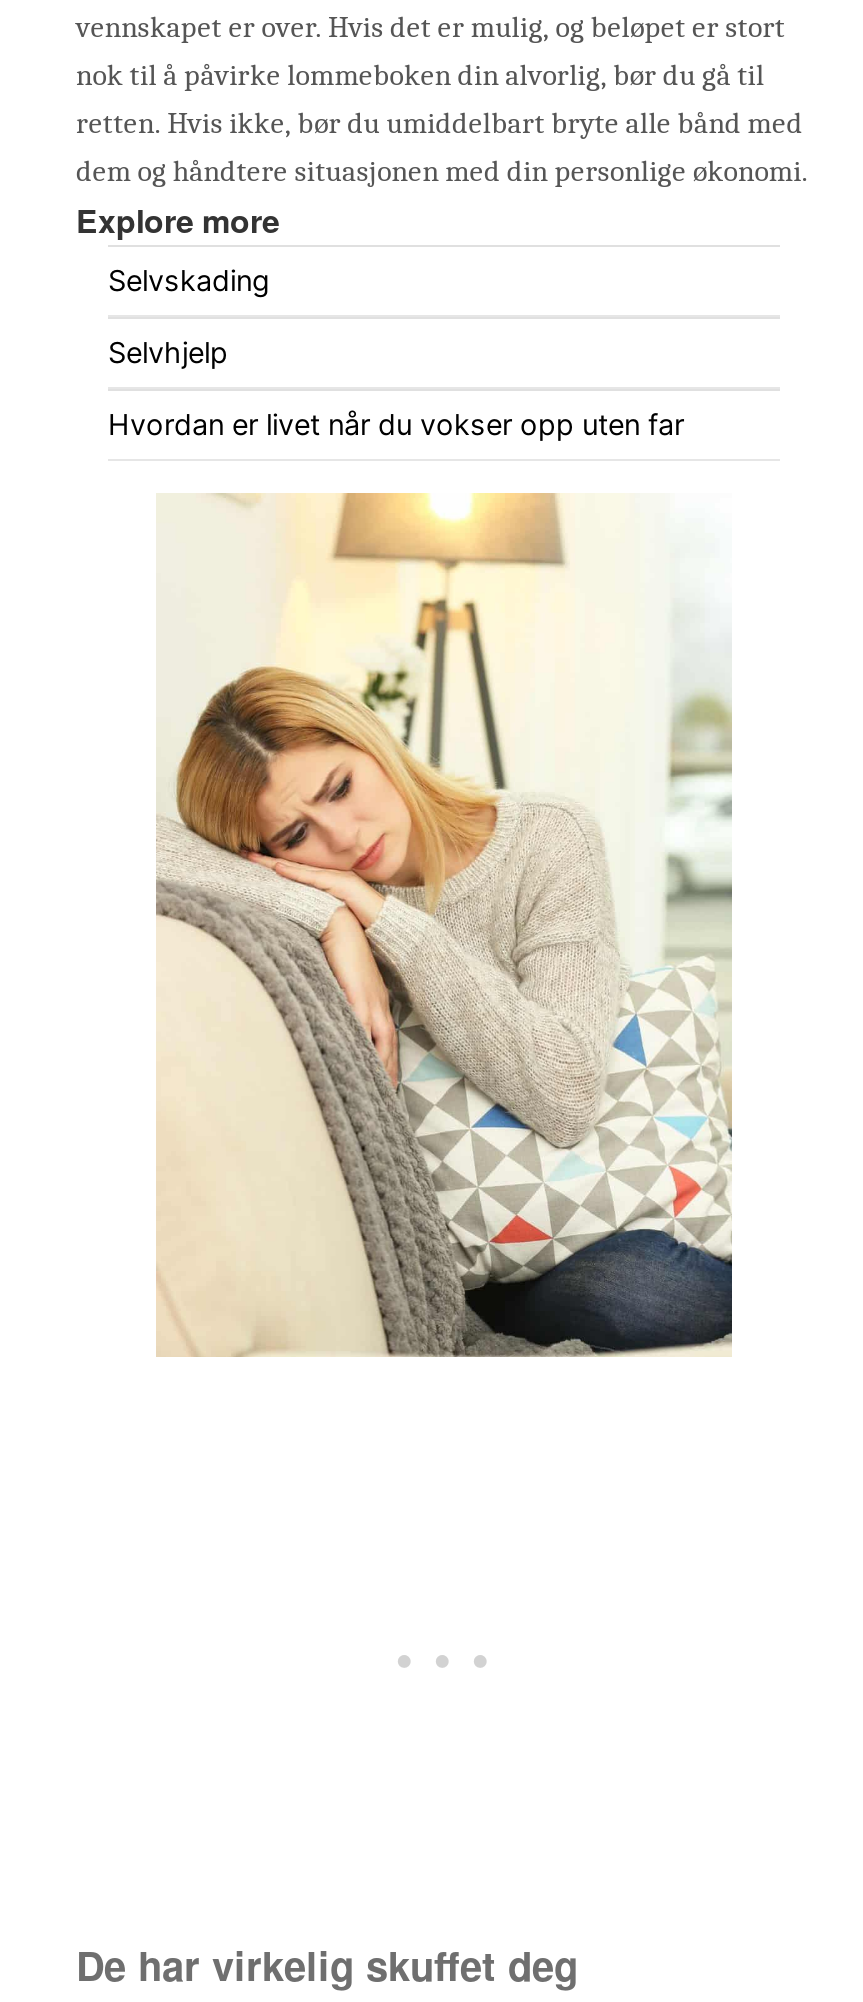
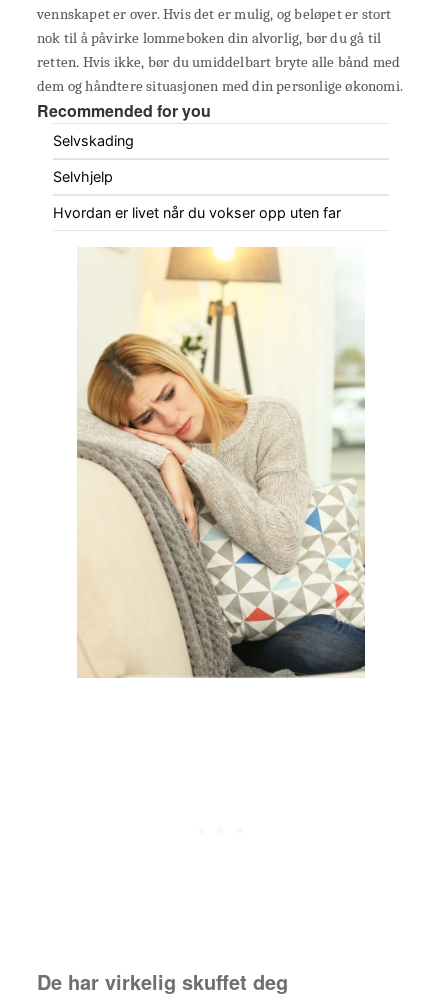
- Explore more
+ Recommended for you
